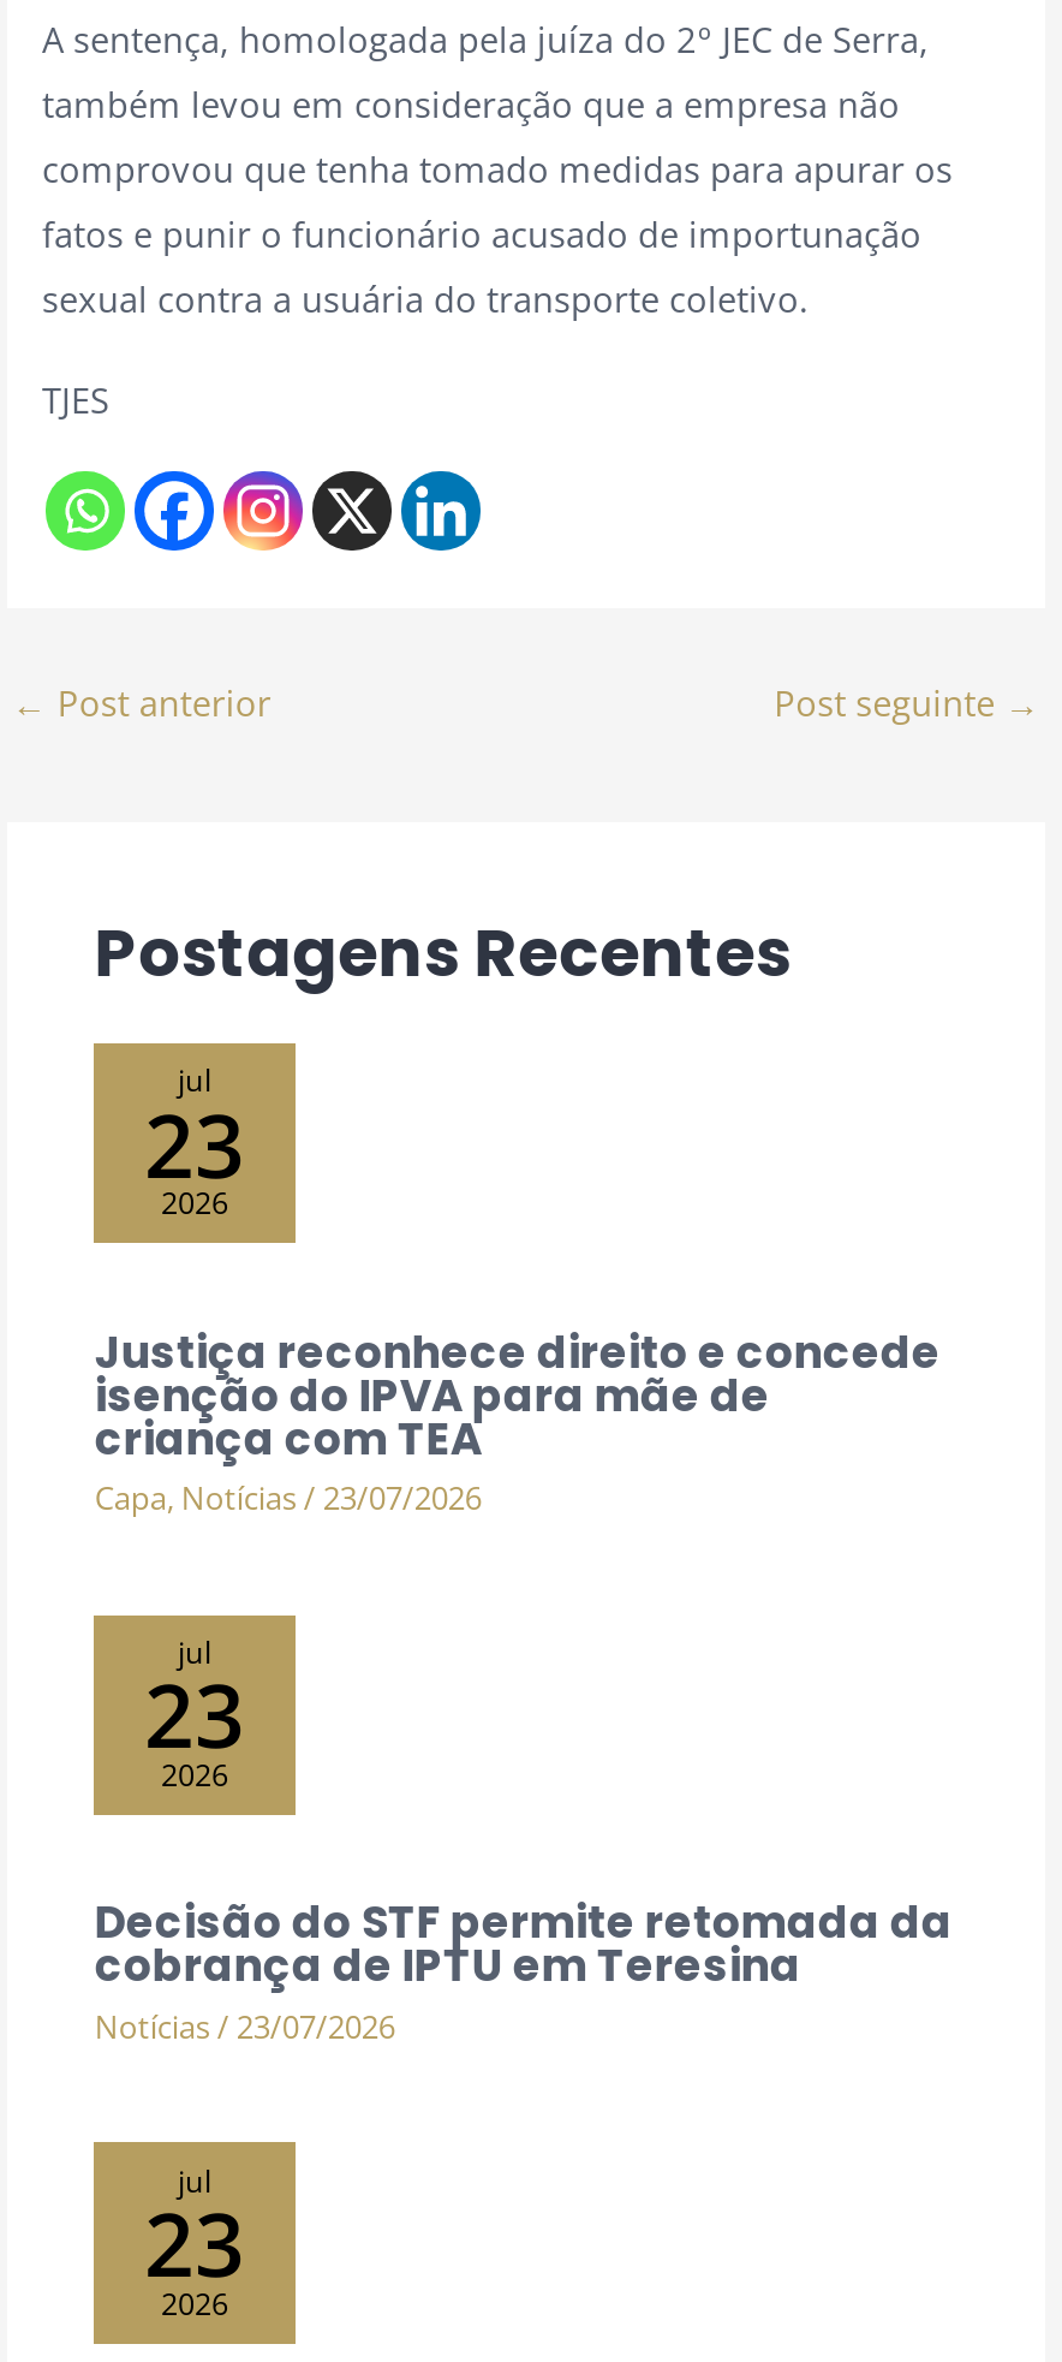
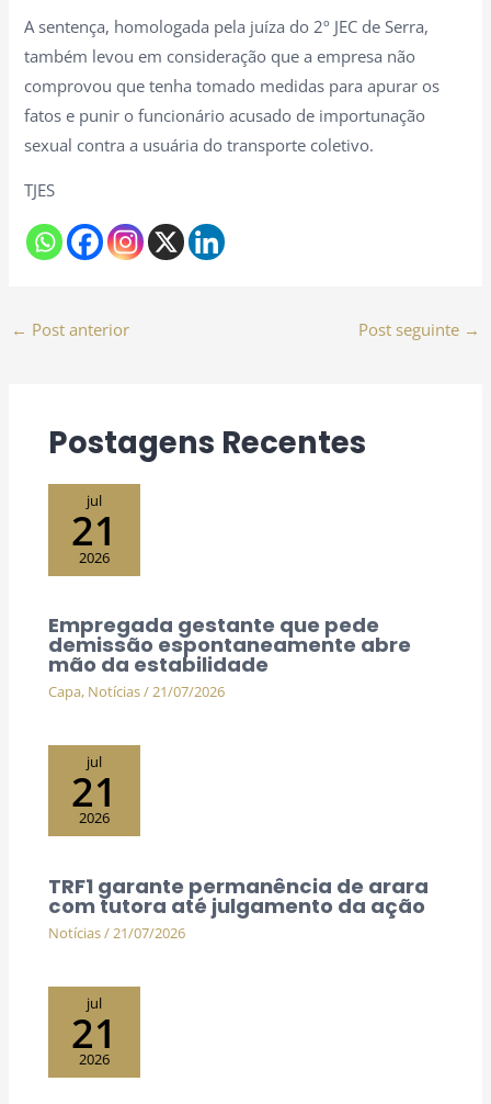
- 23
+ 21

- Justiça reconhece direito e concede
- isenção do IPVA para mãe de
- criança com TEA
- Capa, Notícias / 23/07/2026
+ Empregada gestante que pede
+ demissão espontaneamente abre
+ mão da estabilidade
+ Capa, Notícias / 21/07/2026

- 23
+ 21

- Decisão do STF permite retomada da
- cobrança de IPTU em Teresina
- Notícias / 23/07/2026
+ TRF1 garante permanência de arara
+ com tutora até julgamento da ação
+ Notícias / 21/07/2026

- 23
+ 21
